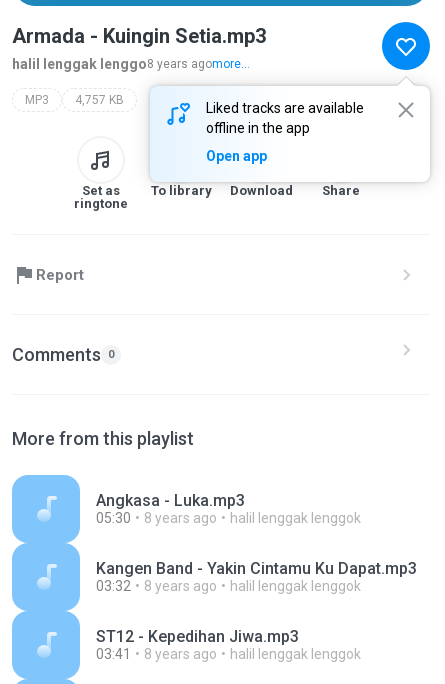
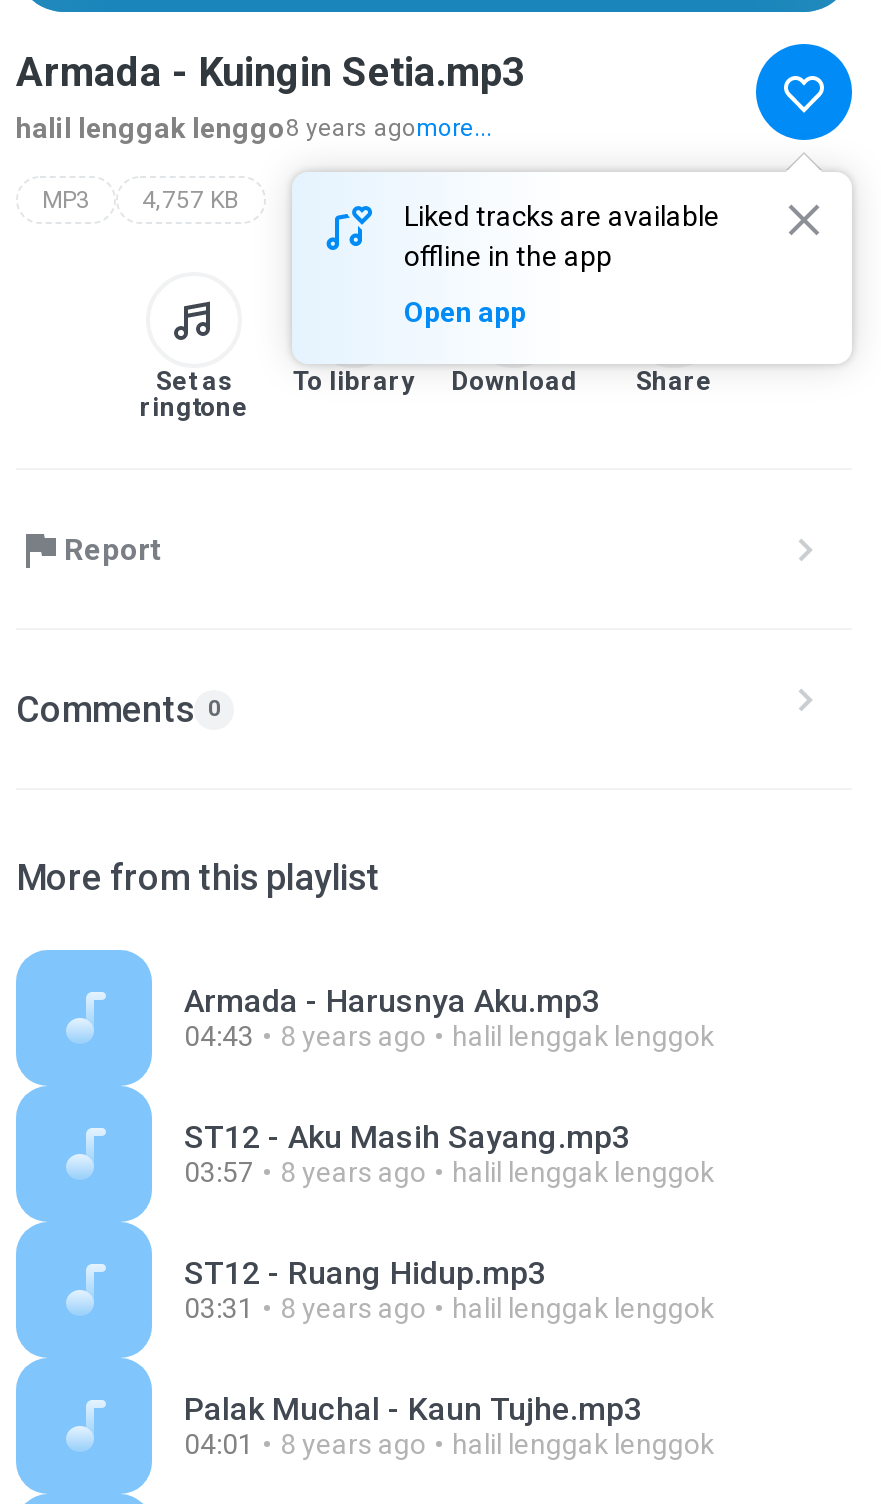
- Angkasa - Luka.mp3
- 05:30
+ Armada - Harusnya Aku.mp3
+ 04:43

- Kangen Band - Yakin Cintamu Ku Dapat.mp3
- 03:32
+ ST12 - Aku Masih Sayang.mp3
+ 03:57

- ST12 - Kepedihan Jiwa.mp3
- 03:41
+ ST12 - Ruang Hidup.mp3
+ 03:31
+ 8 years ago
+ halil lenggak lenggok
+ Palak Muchal - Kaun Tujhe.mp3
+ 04:01
